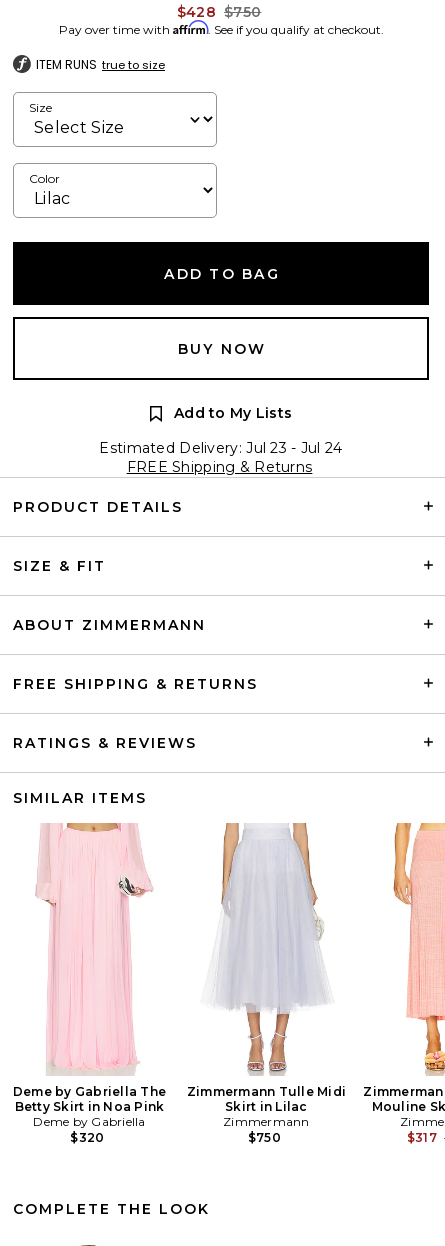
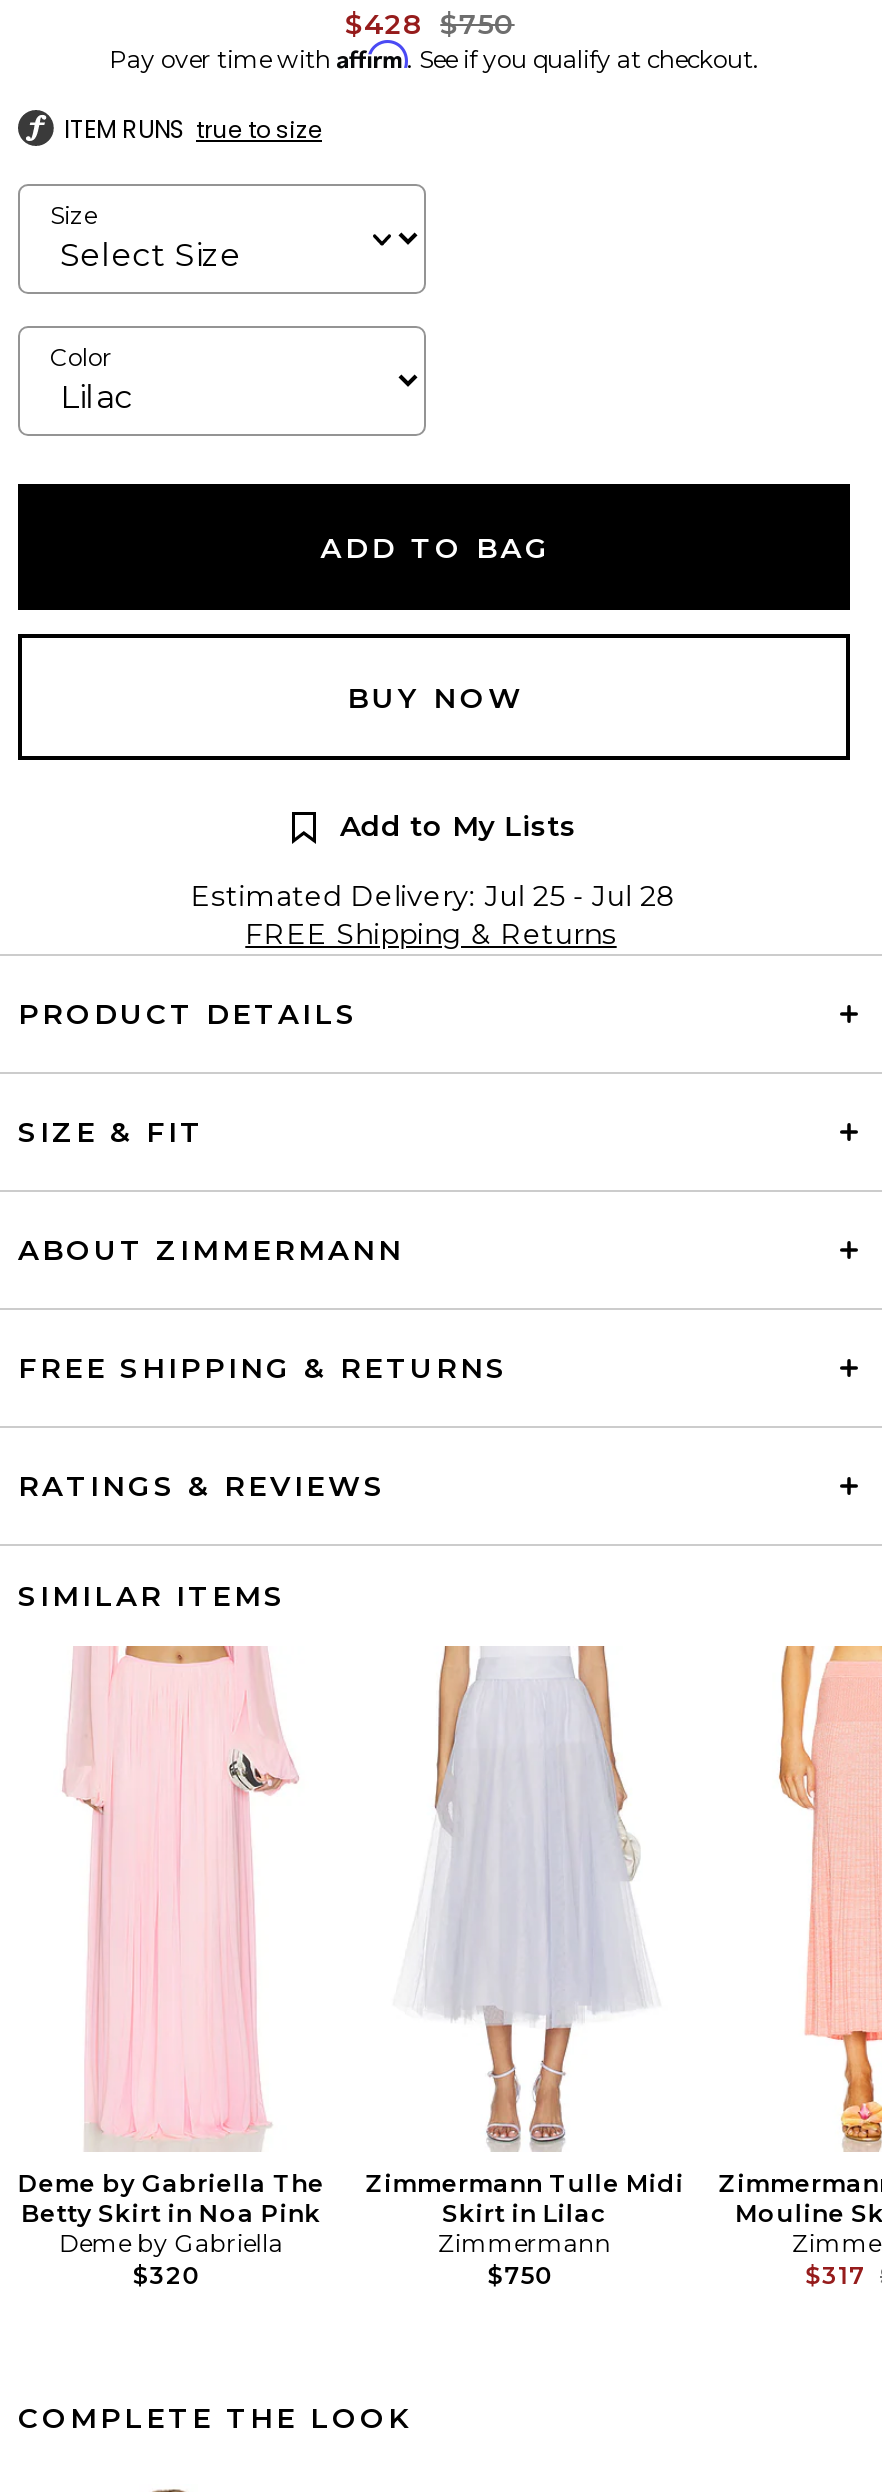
- Estimated Delivery: Jul 23 - Jul 24
+ Estimated Delivery: Jul 25 - Jul 28
